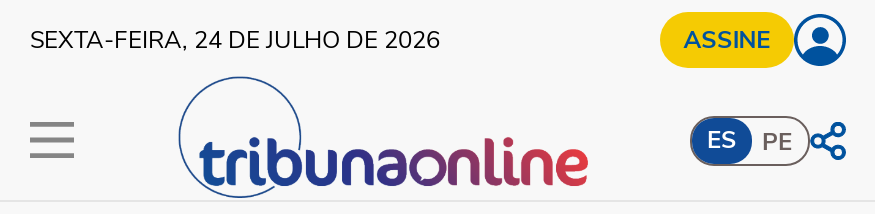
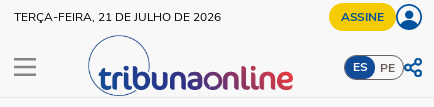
- SEXTA-FEIRA, 24 DE JULHO DE 2026
+ TERÇA-FEIRA, 21 DE JULHO DE 2026
